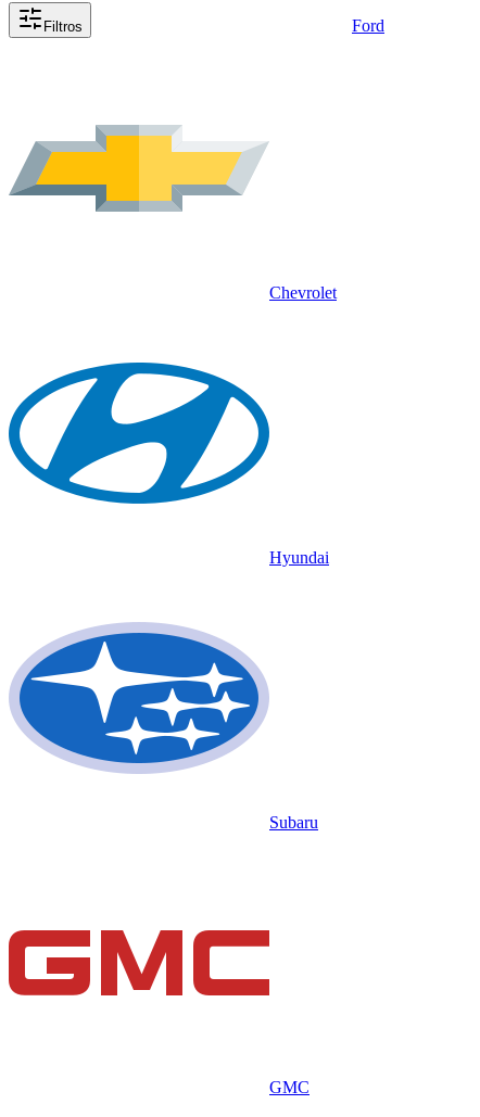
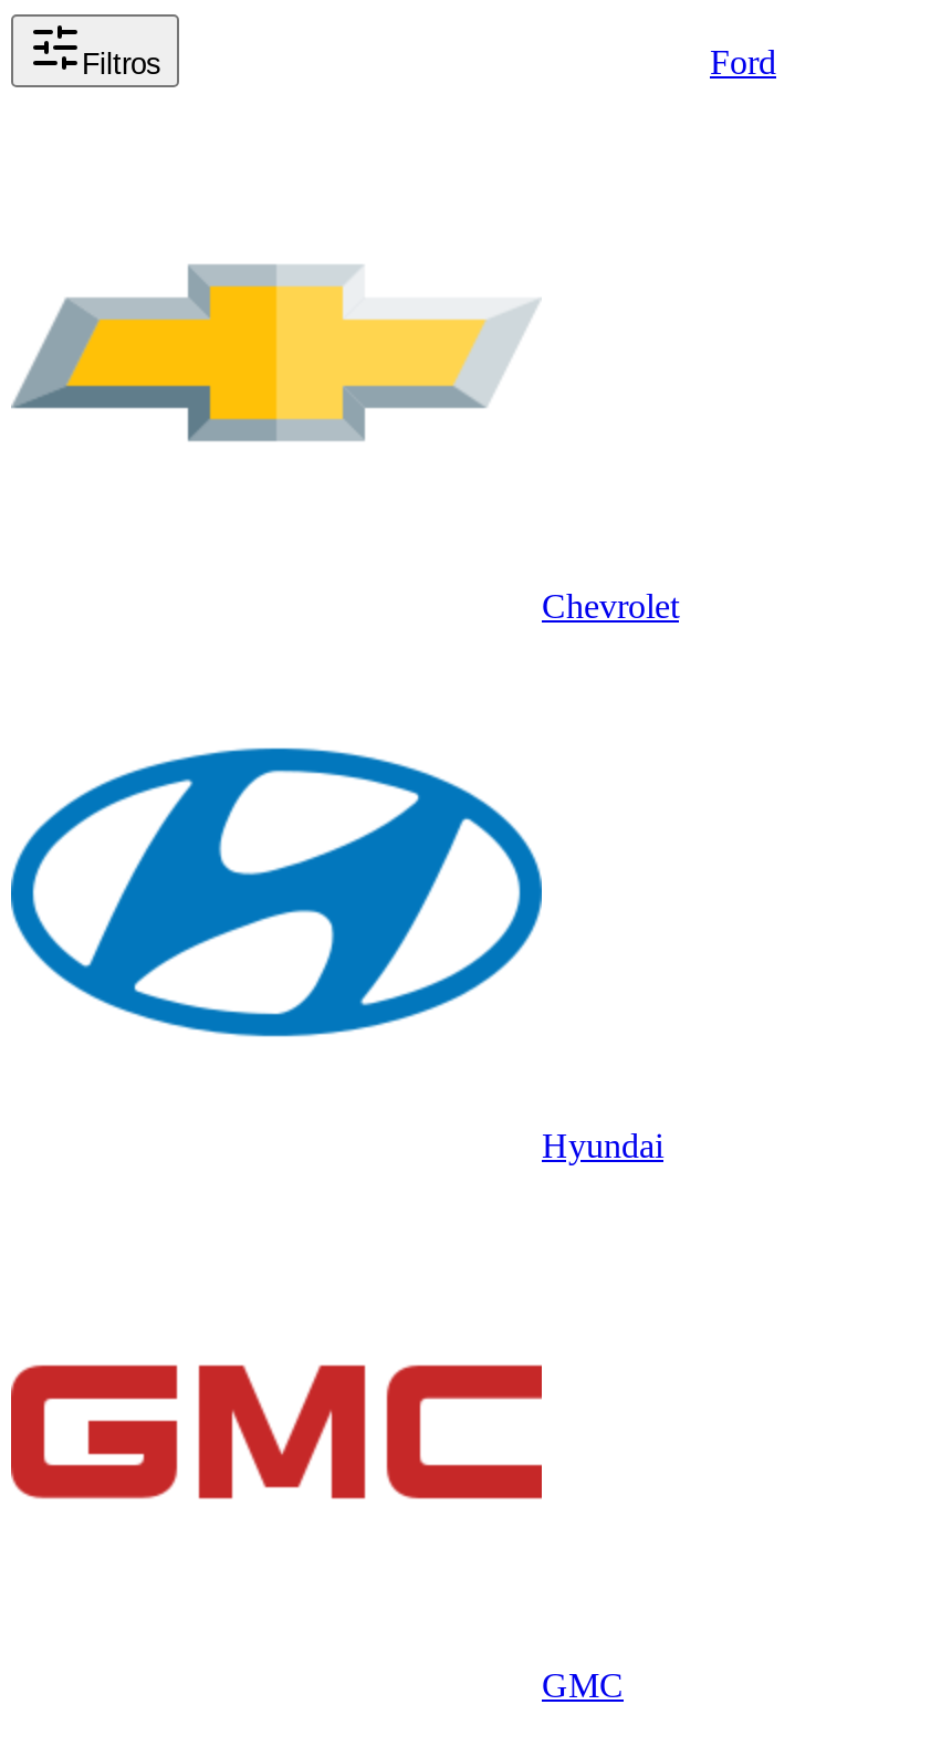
- [image]
- Subaru
